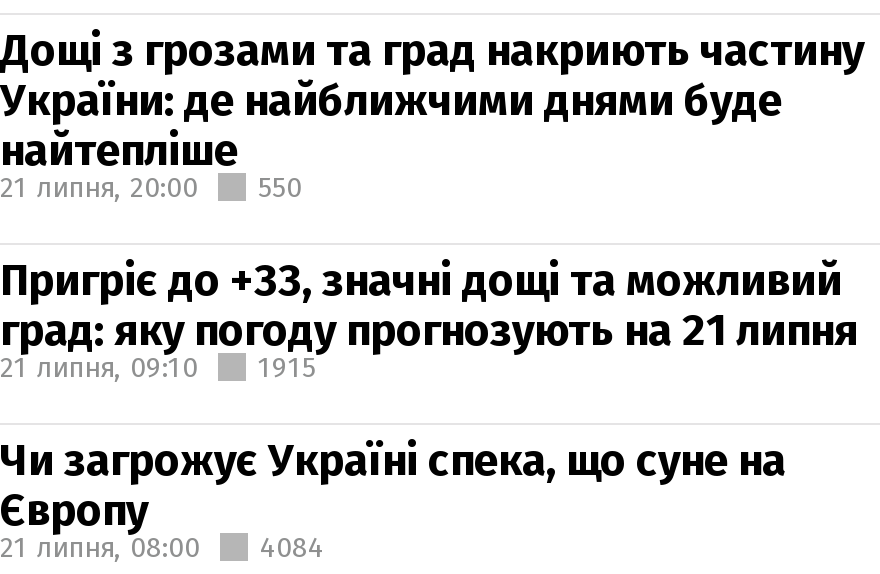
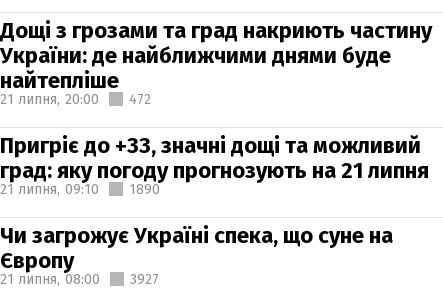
- 21 липня, 20:00 550
+ 21 липня, 20:00 472

- 1915
+ 1890

- 21 липня, 08:00 4084
+ 21 липня, 08:00 3927
